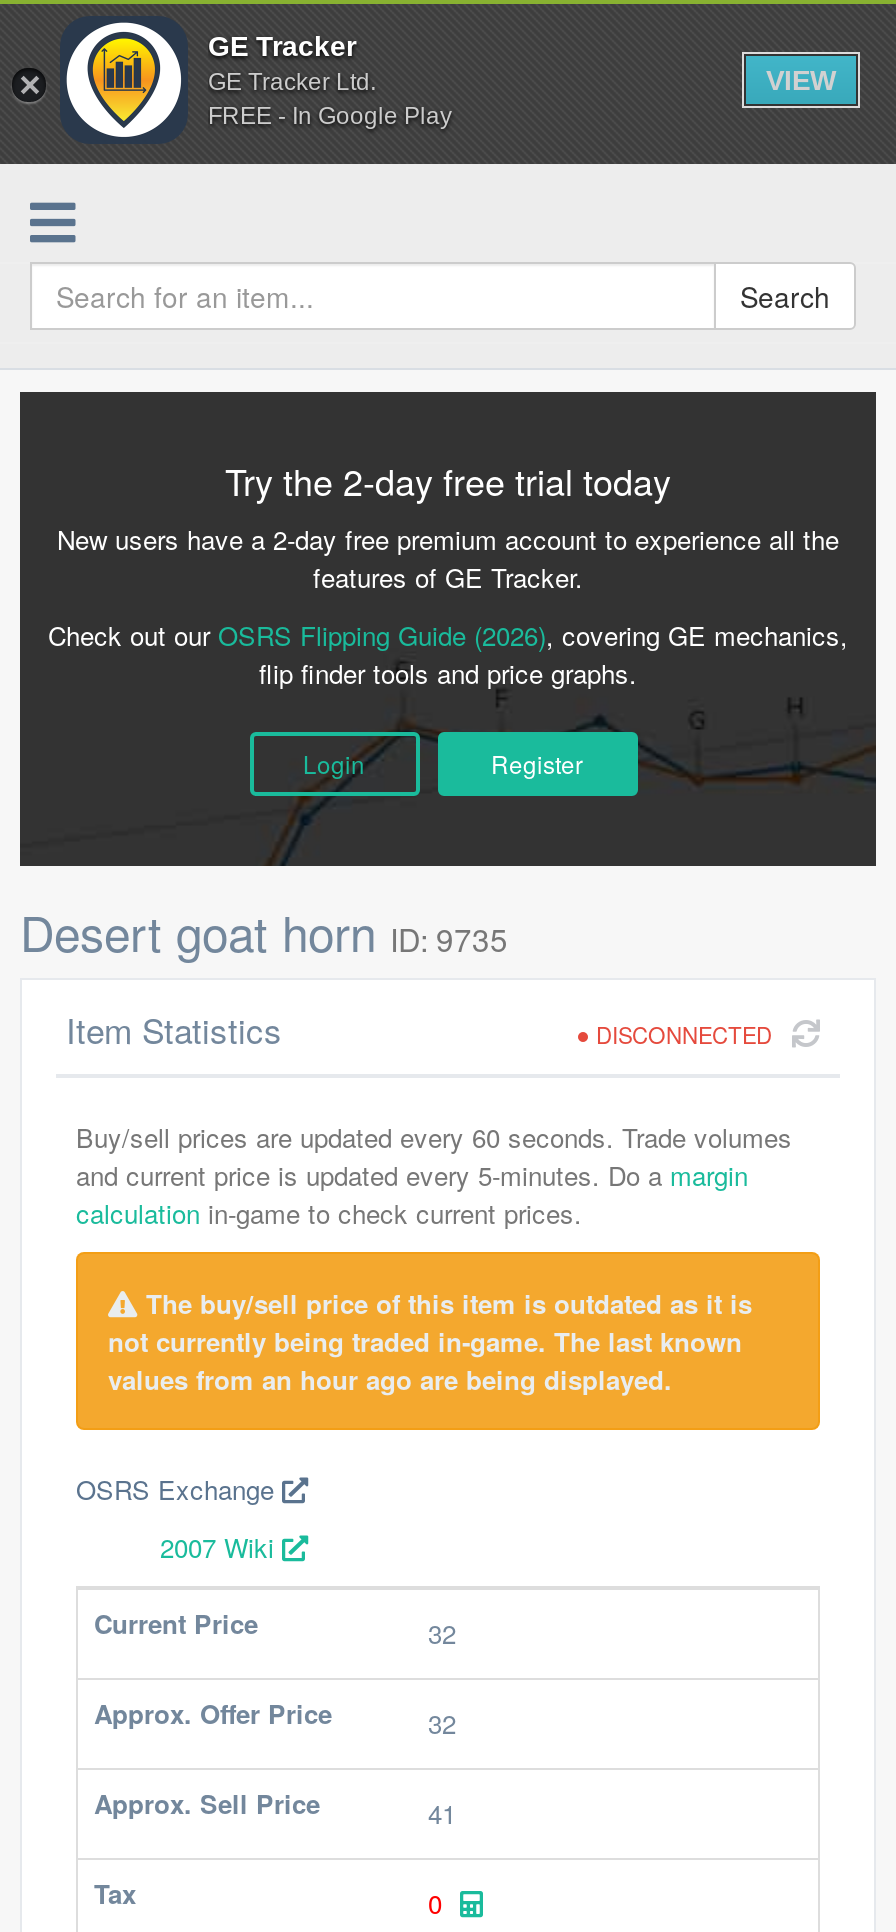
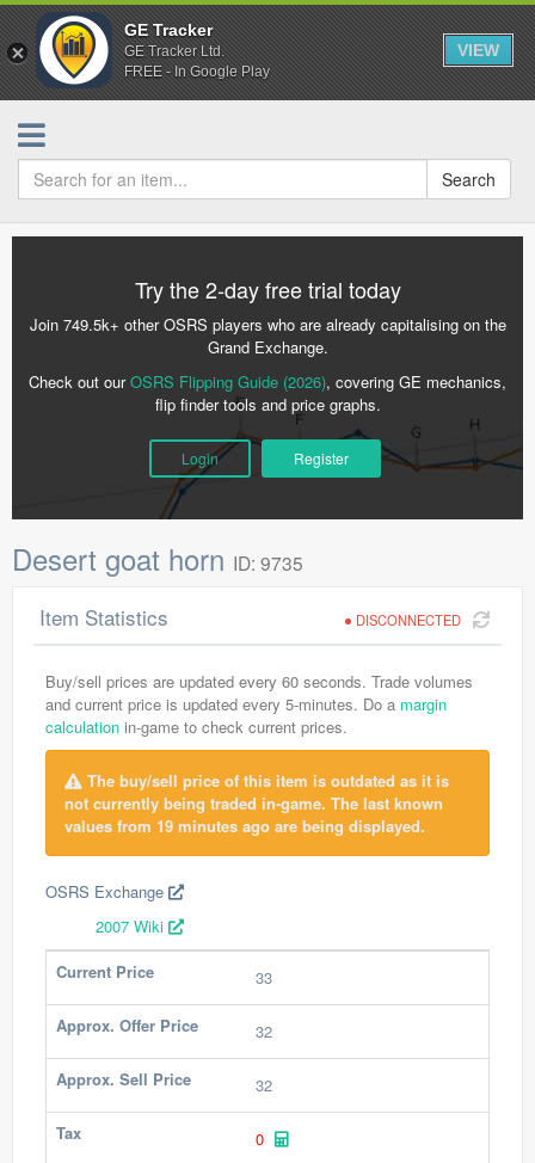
- New users have a 2-day free premium account to experience all the
- features of GE Tracker.
+ Join 749.5k+ other OSRS players who are already capitalising on the
+ Grand Exchange.

- values from an hour ago are being displayed.
+ values from 19 minutes ago are being displayed.

- 32
+ 33

- 41
+ 32
